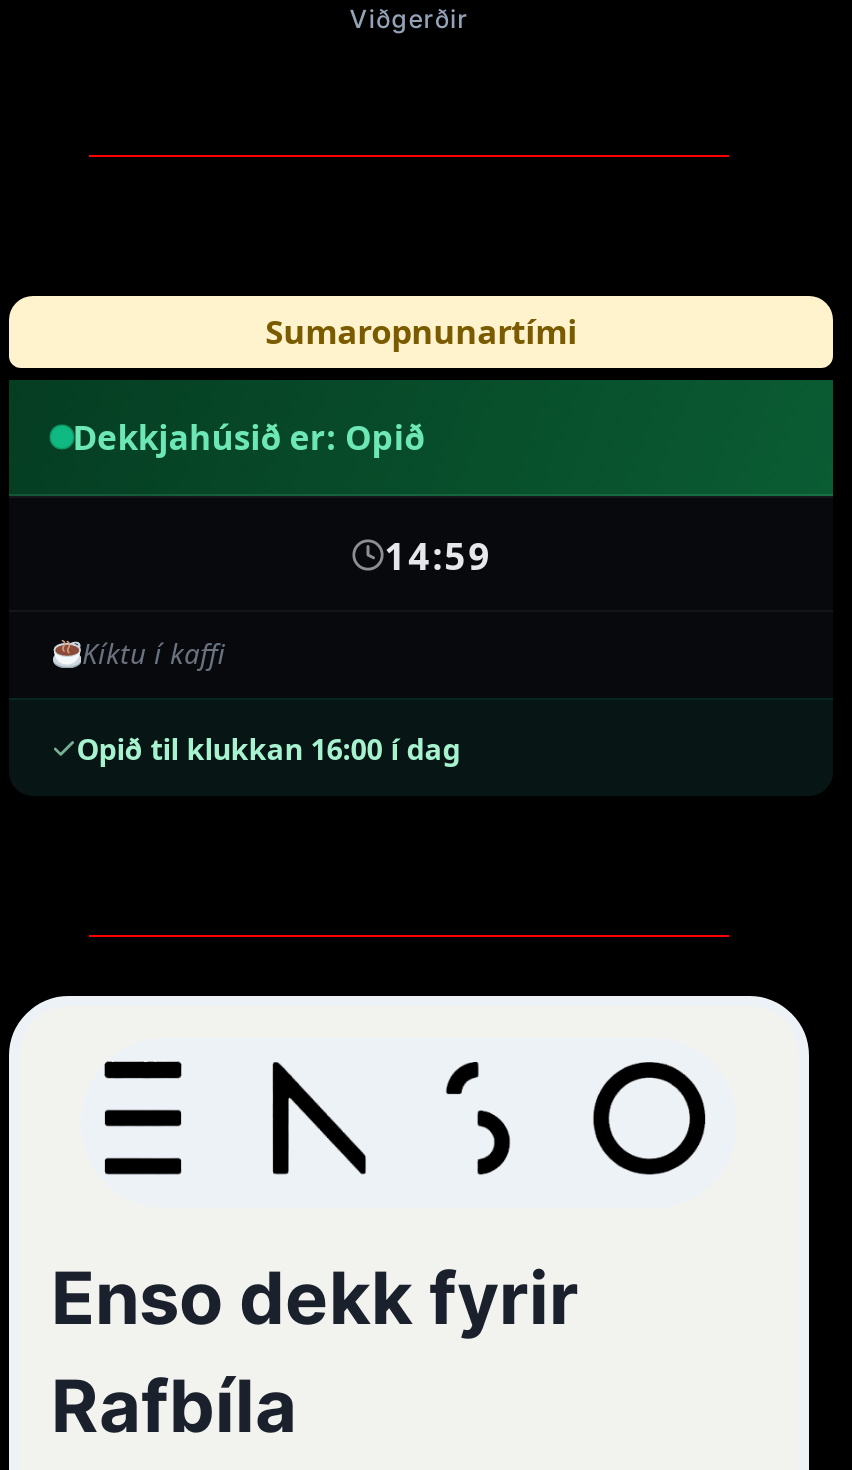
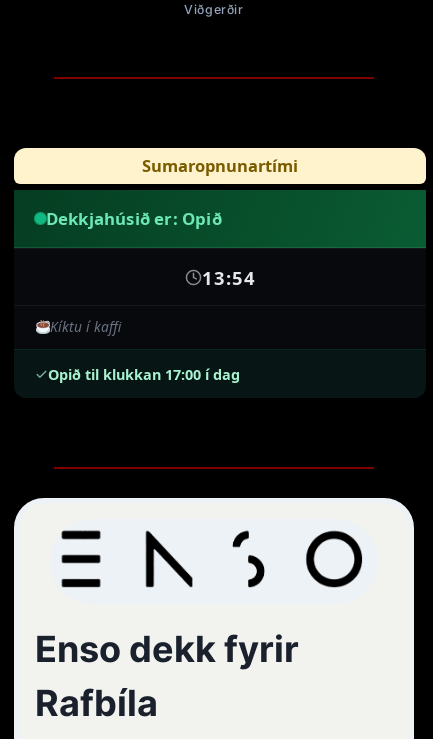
- 14:59
+ 13:54

- Opið til klukkan 16:00 í dag
+ Opið til klukkan 17:00 í dag
